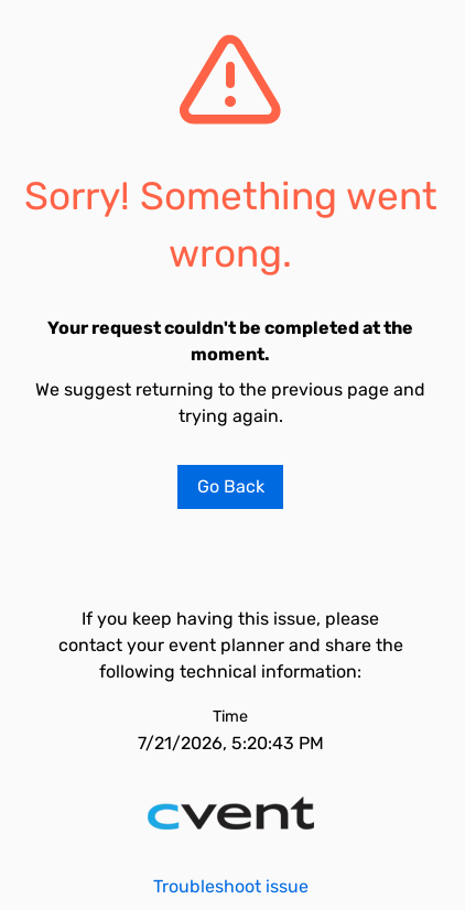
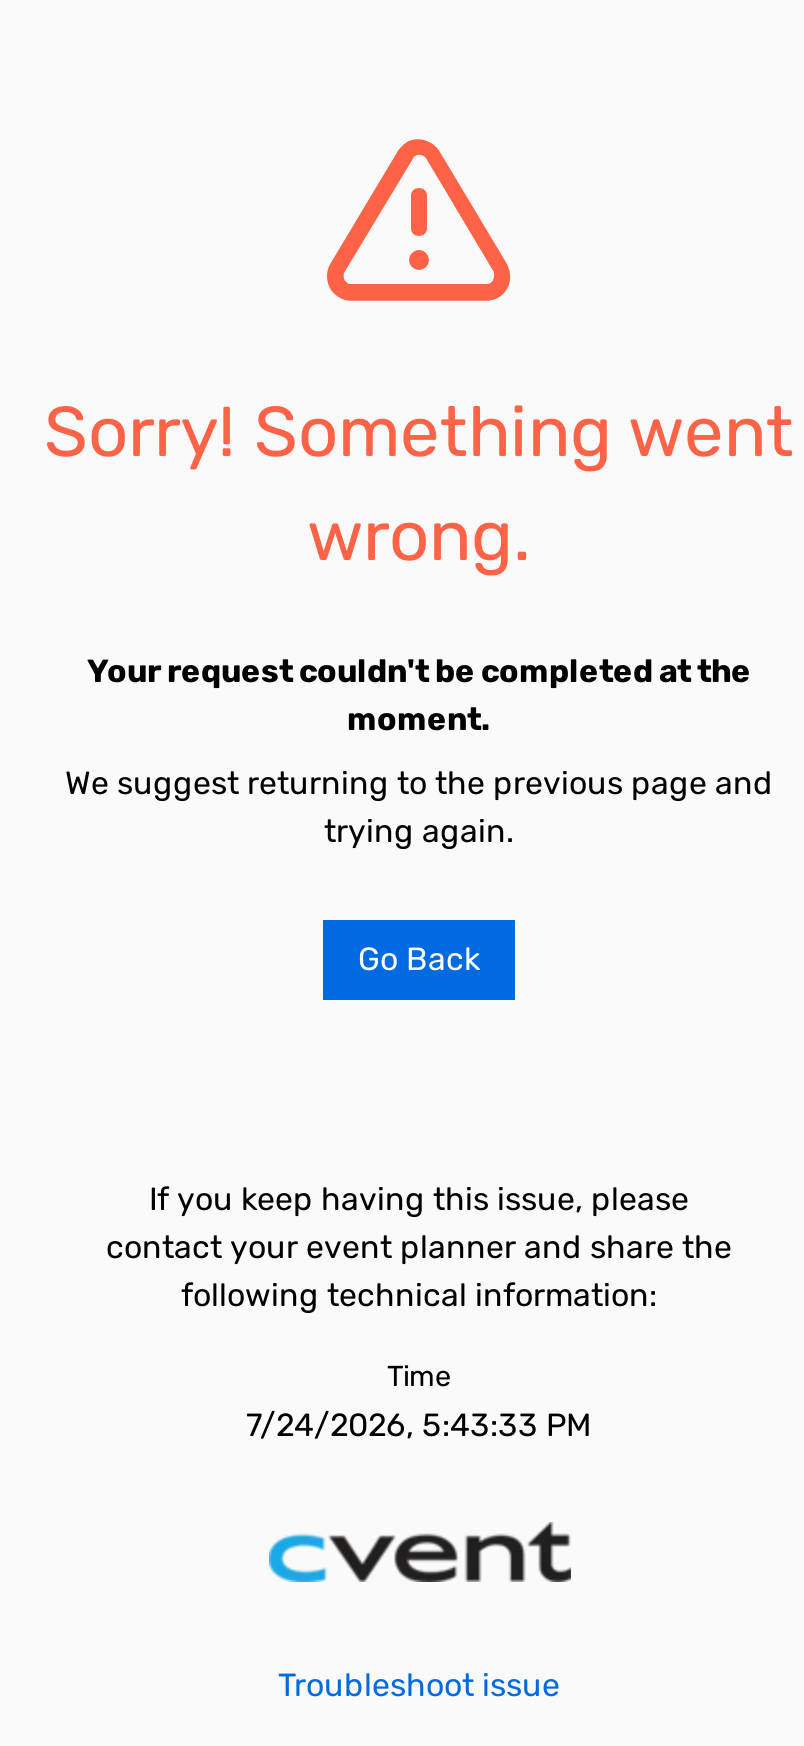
- 7/21/2026, 5:20:43 PM
+ 7/24/2026, 5:43:33 PM
